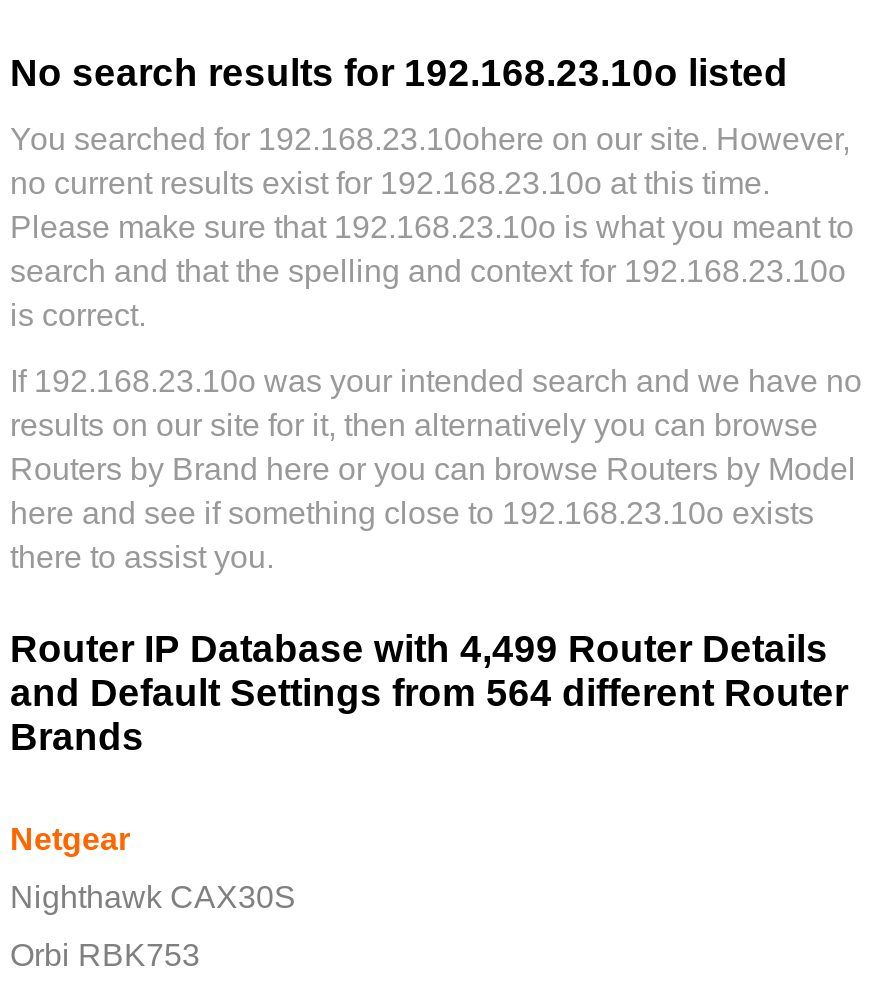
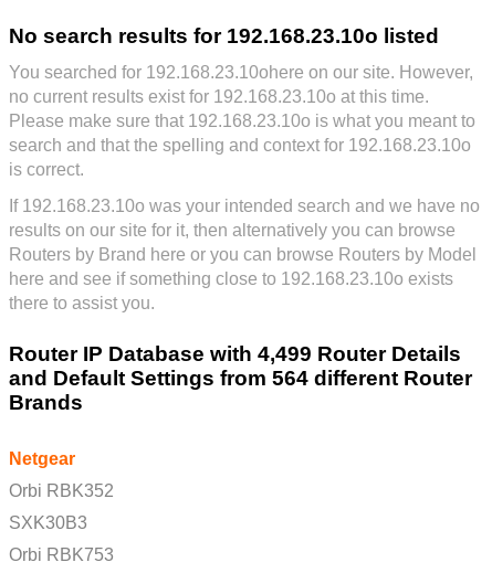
- Nighthawk CAX30S
+ Orbi RBK352
+ SXK30B3
